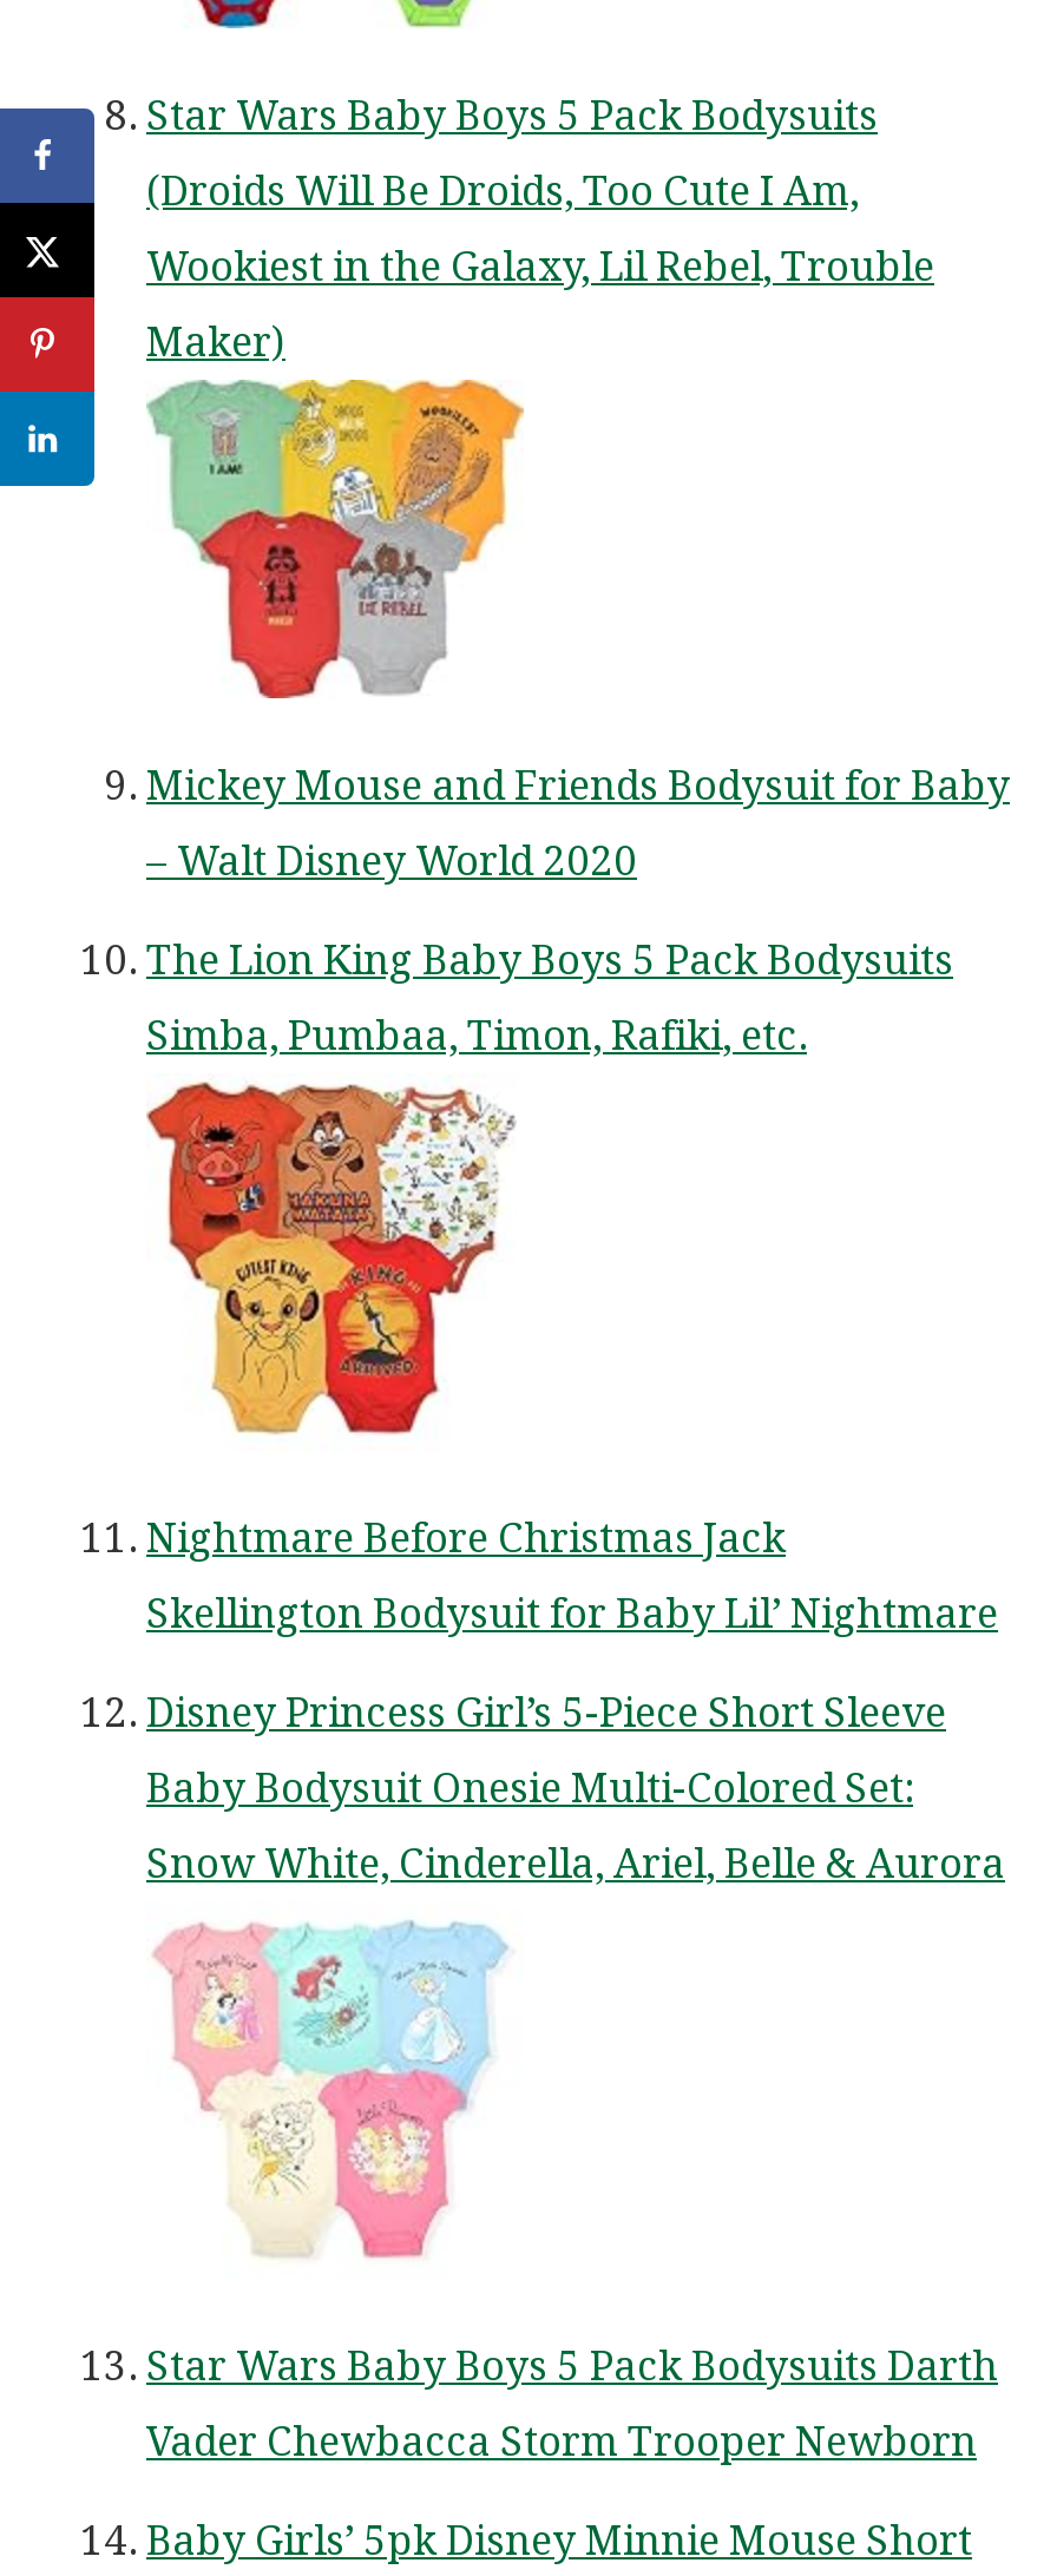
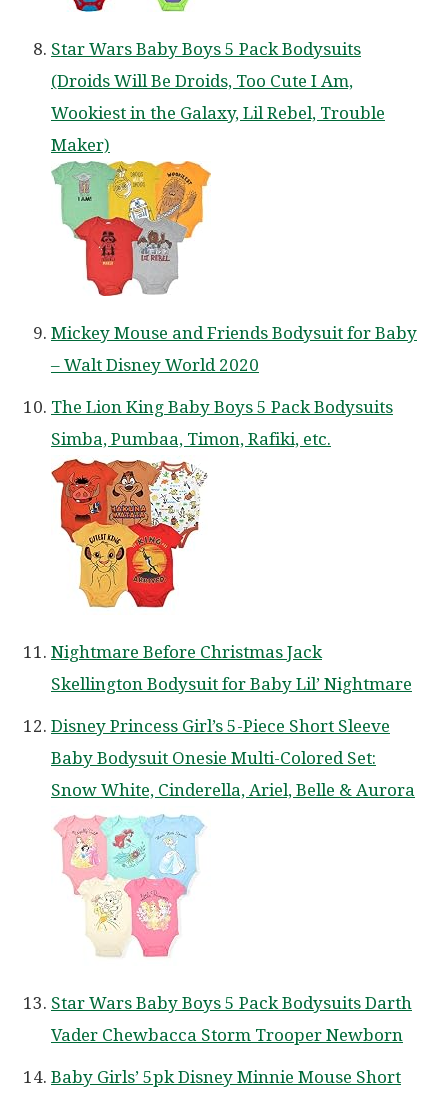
- [image]
